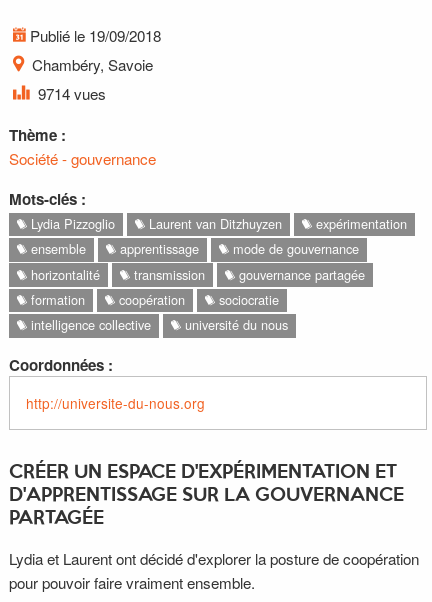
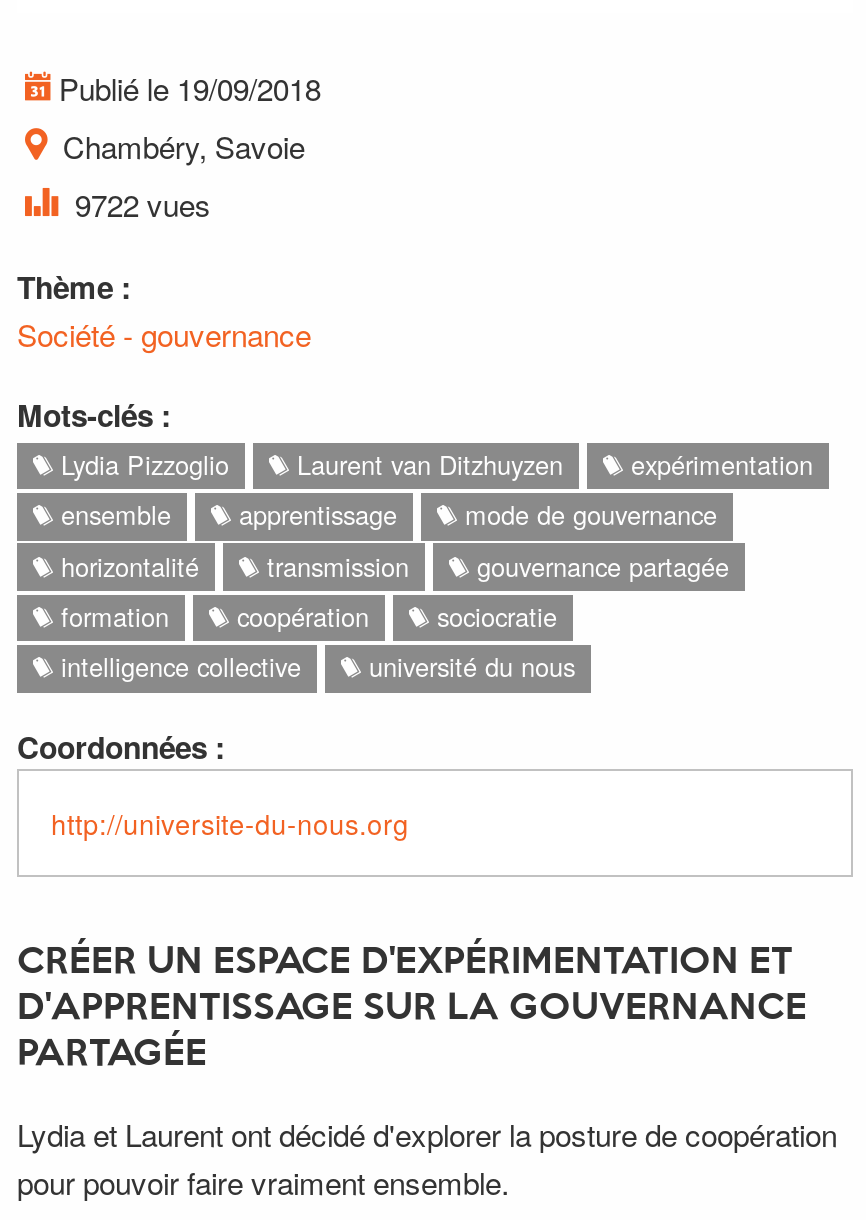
- 9714 vues
+ 9722 vues
